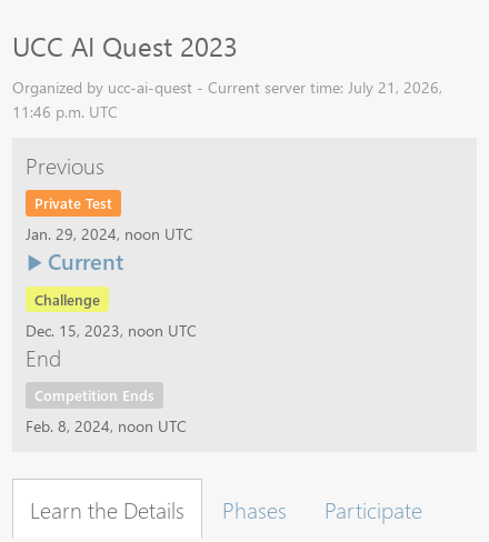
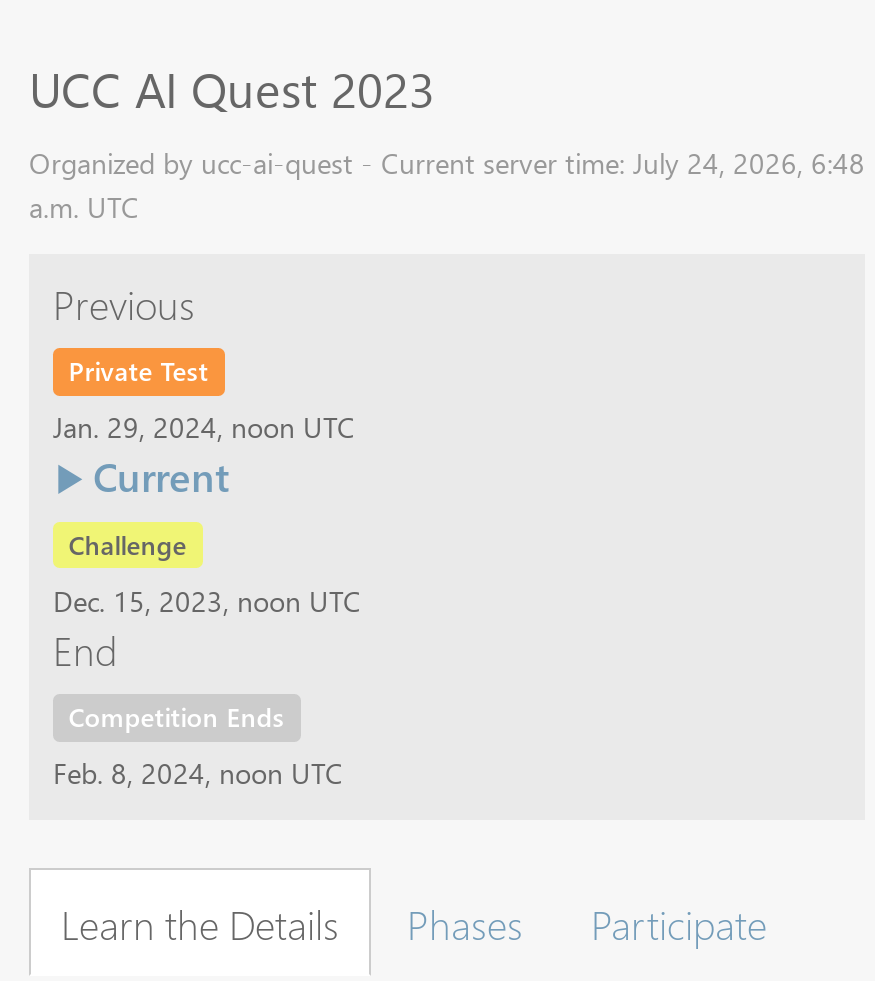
- Organized by ucc-ai-quest - Current server time: July 21, 2026,
- 11:46 p.m. UTC
+ Organized by ucc-ai-quest - Current server time: July 24, 2026, 6:48
+ a.m. UTC
